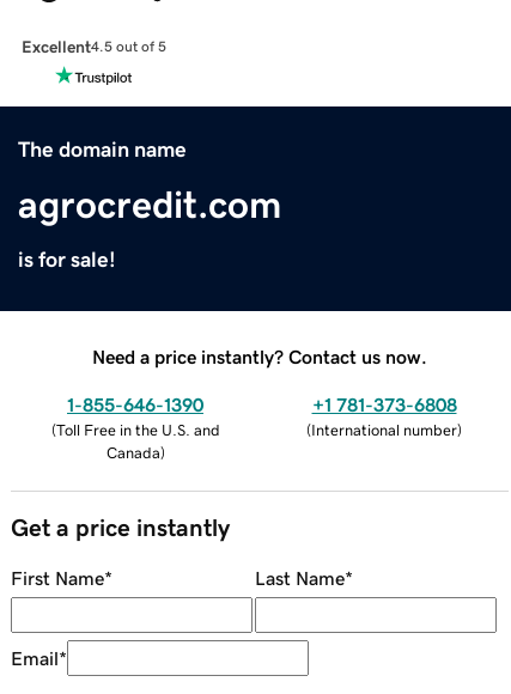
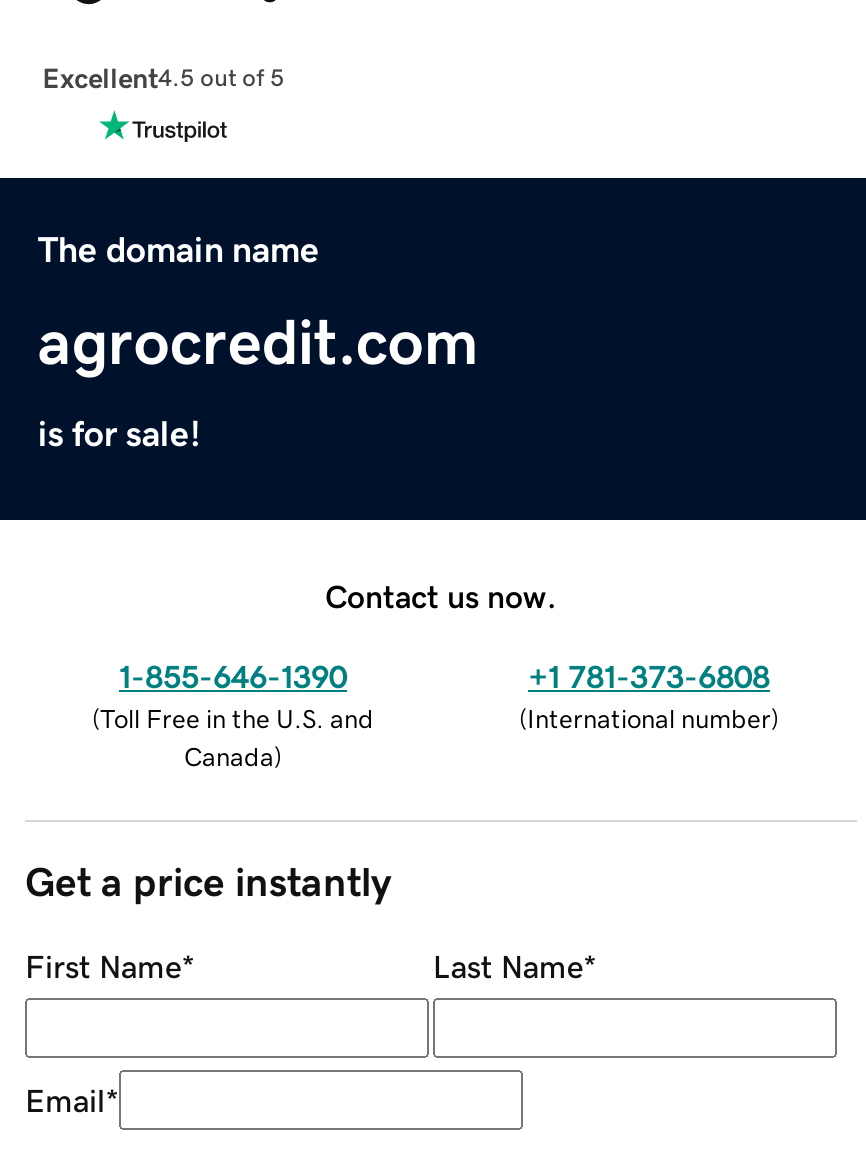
- Need a price instantly? Contact us now.
+ Contact us now.
